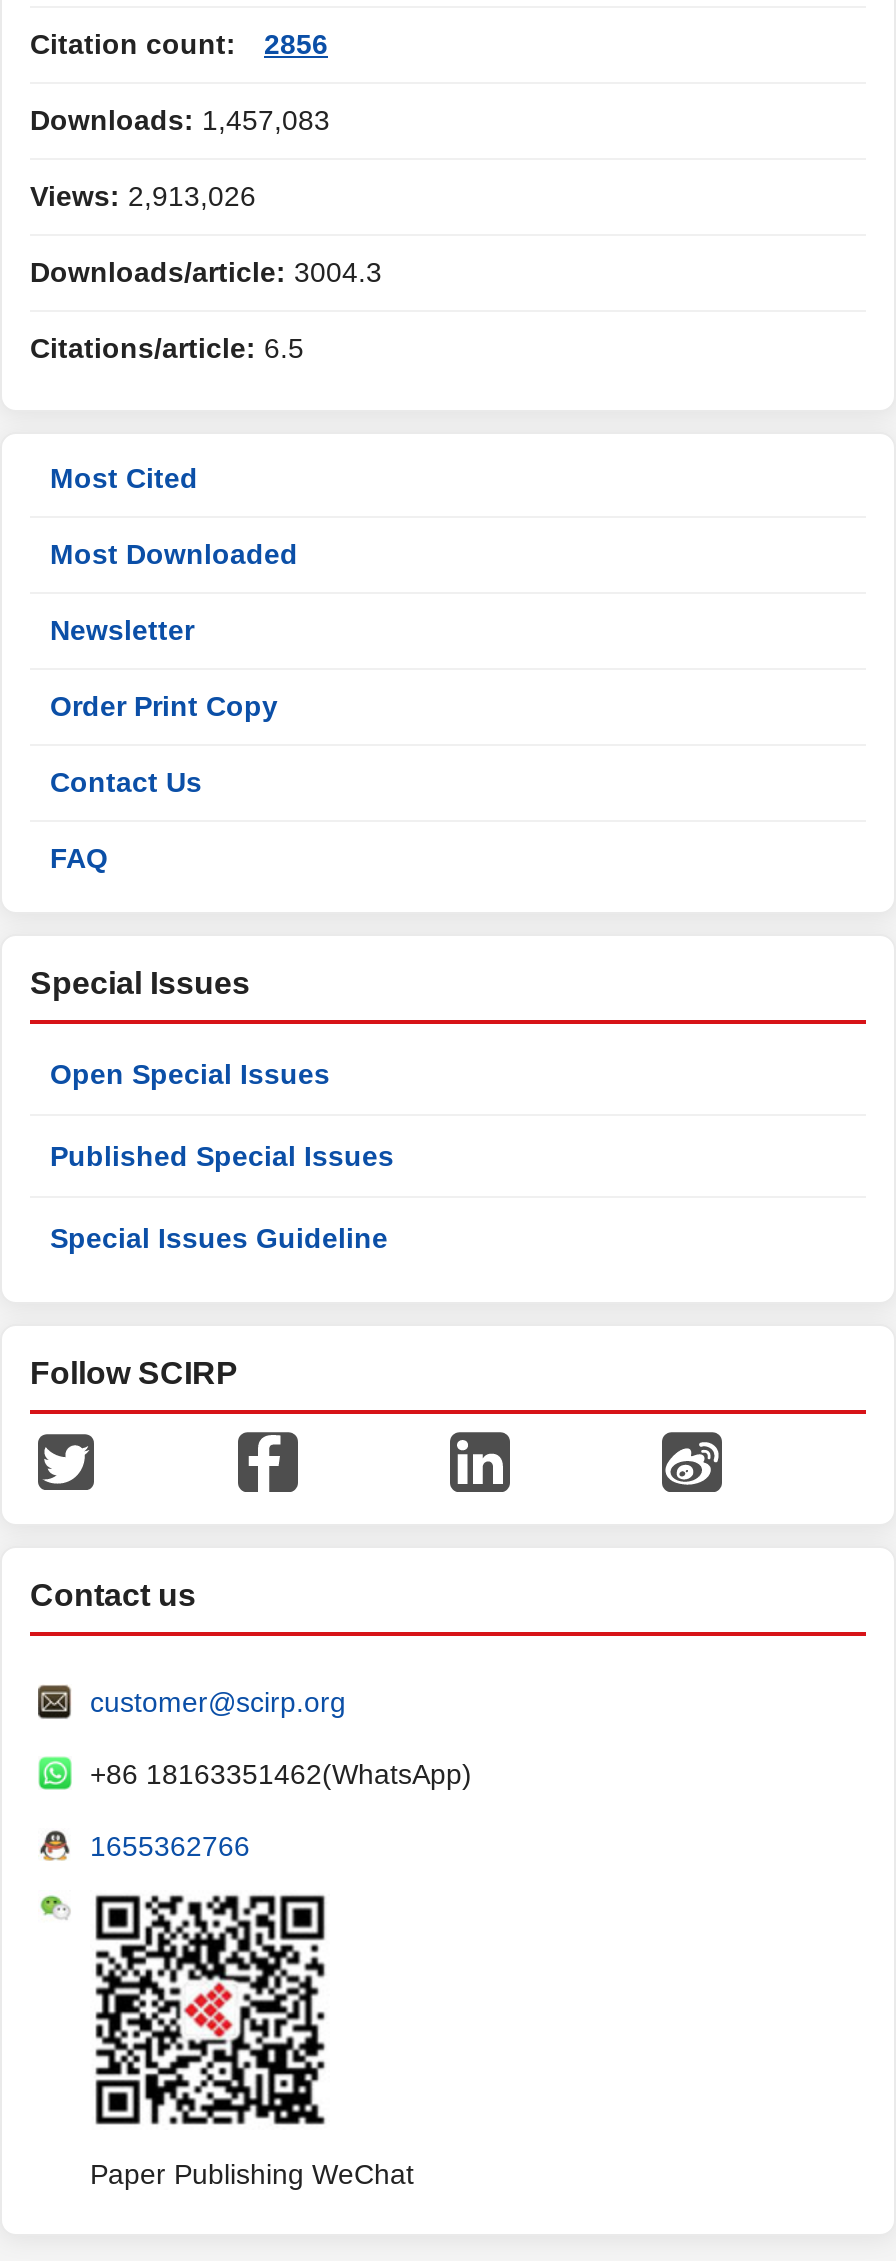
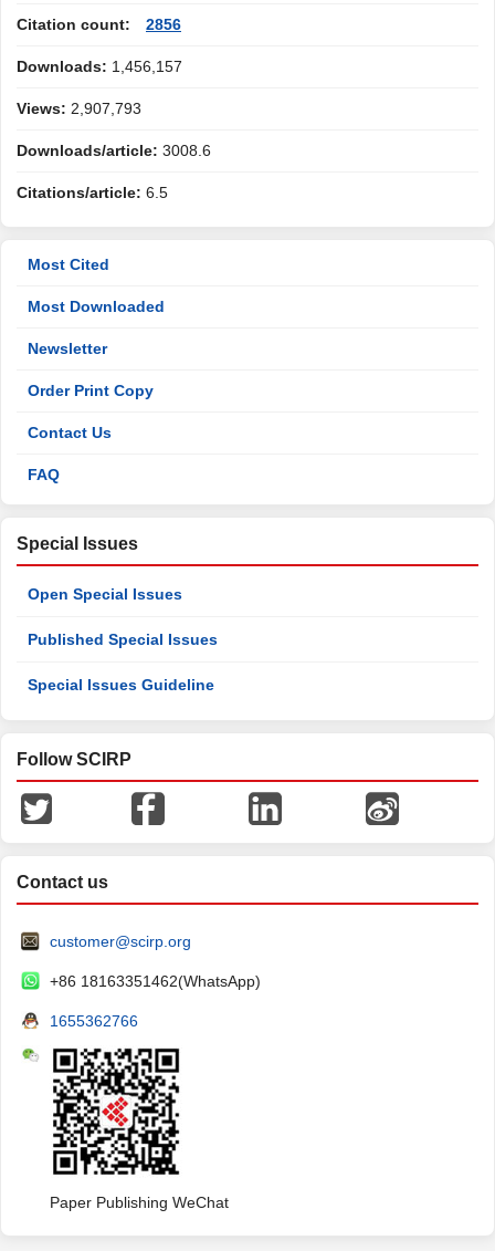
- Downloads: 1,457,083
+ Downloads: 1,456,157

- Views: 2,913,026
+ Views: 2,907,793

- Downloads/article: 3004.3
+ Downloads/article: 3008.6
